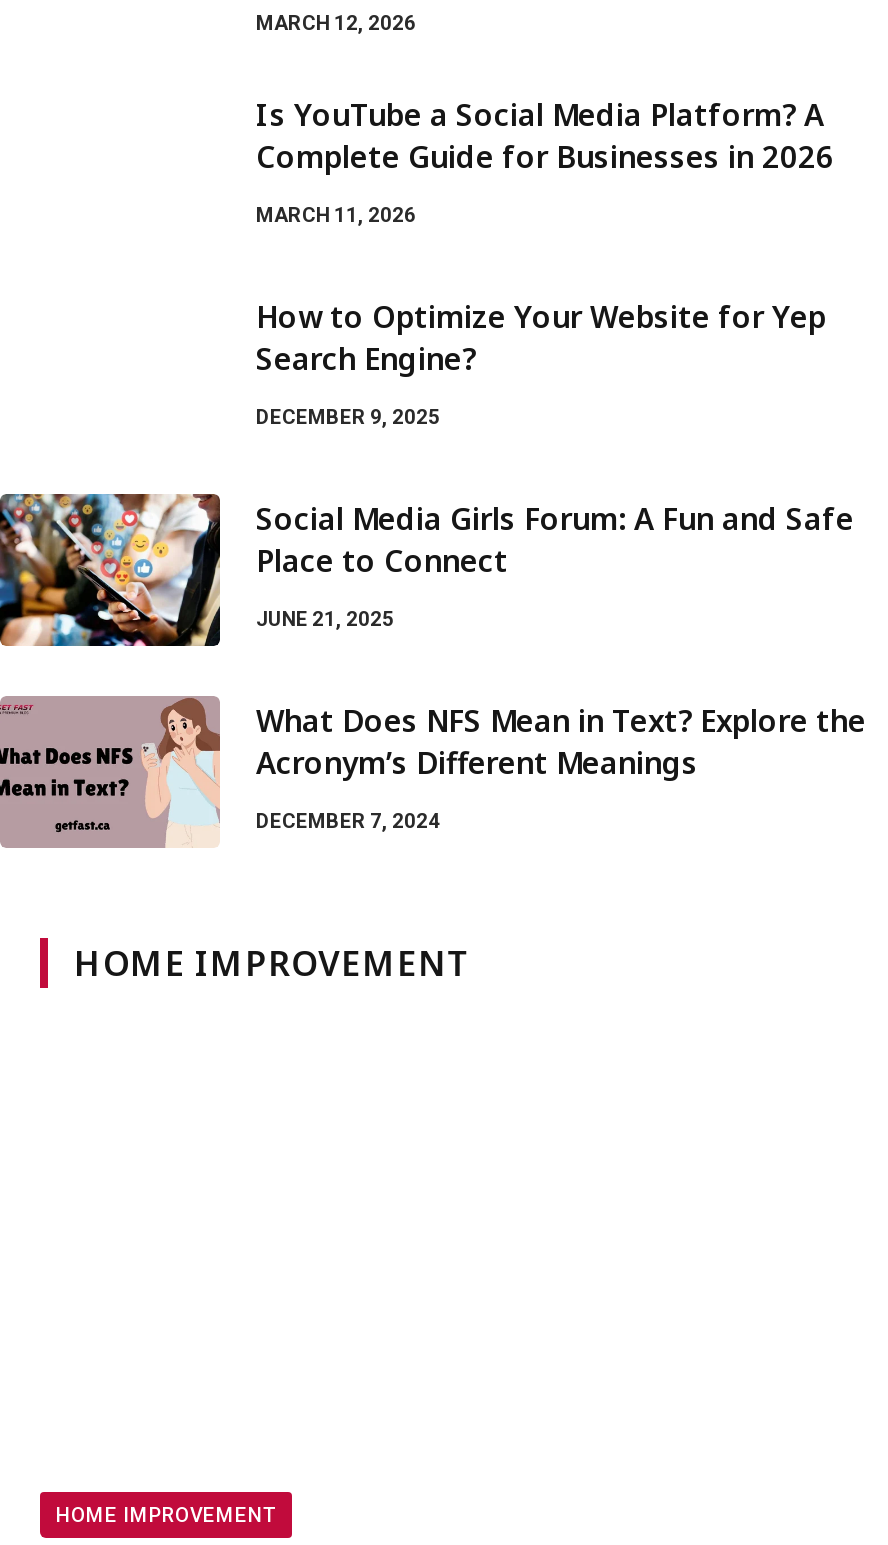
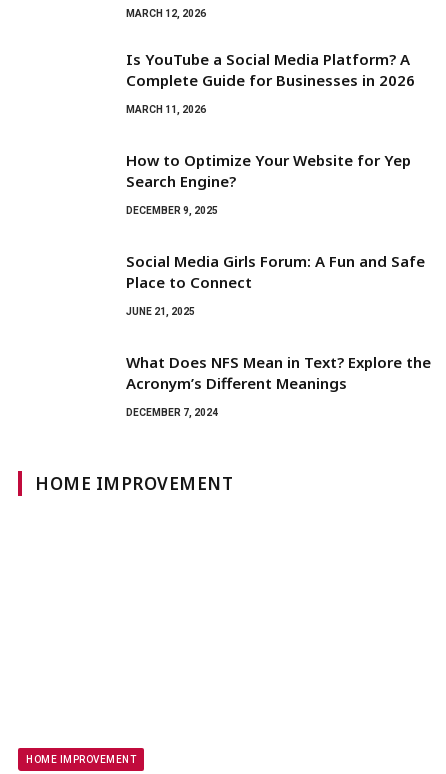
- [image]

- [image]
